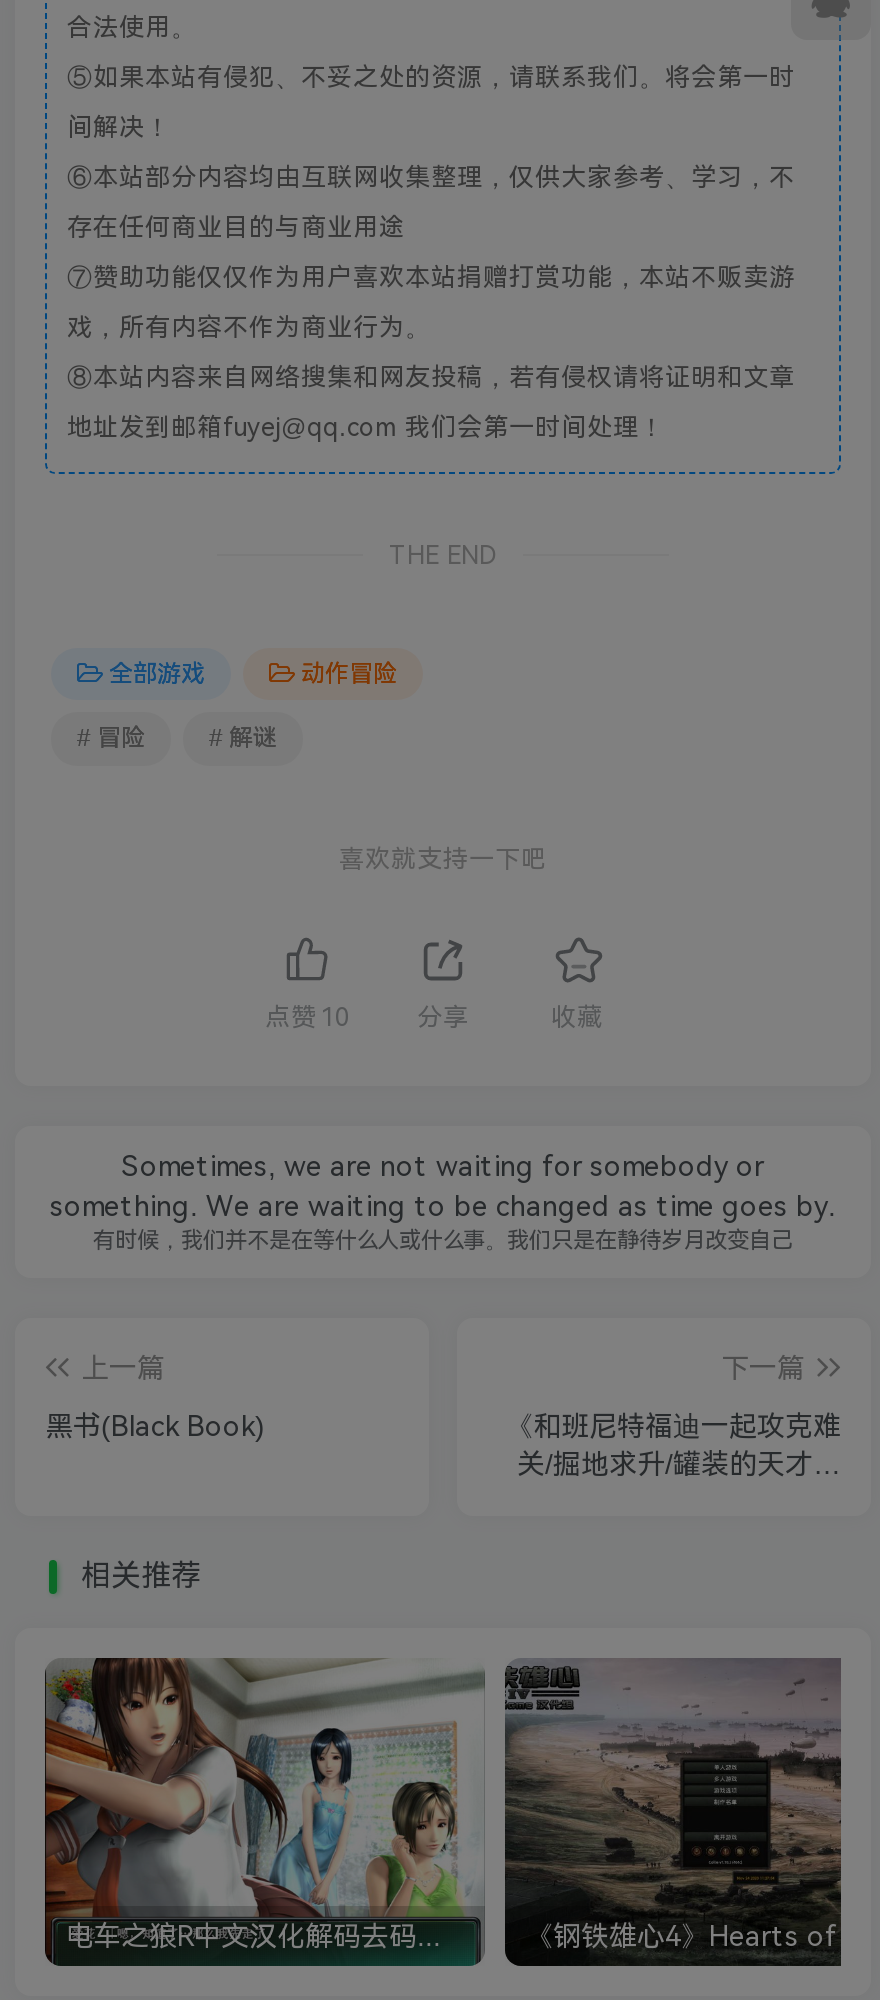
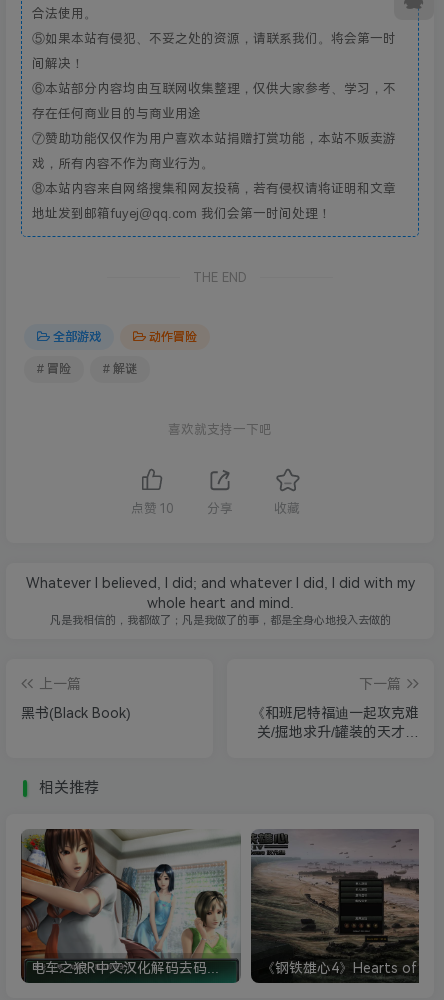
- Sometimes, we are not waiting for somebody or
- something. We are waiting to be changed as time goes by.
- 有时候，我们并不是在等什么人或什么事。我们只是在静待岁月改变自己
+ Whatever I believed, I did; and whatever I did, I did with my
+ whole heart and mind.
+ 凡是我相信的，我都做了；凡是我做了的事，都是全身心地投入去做的
